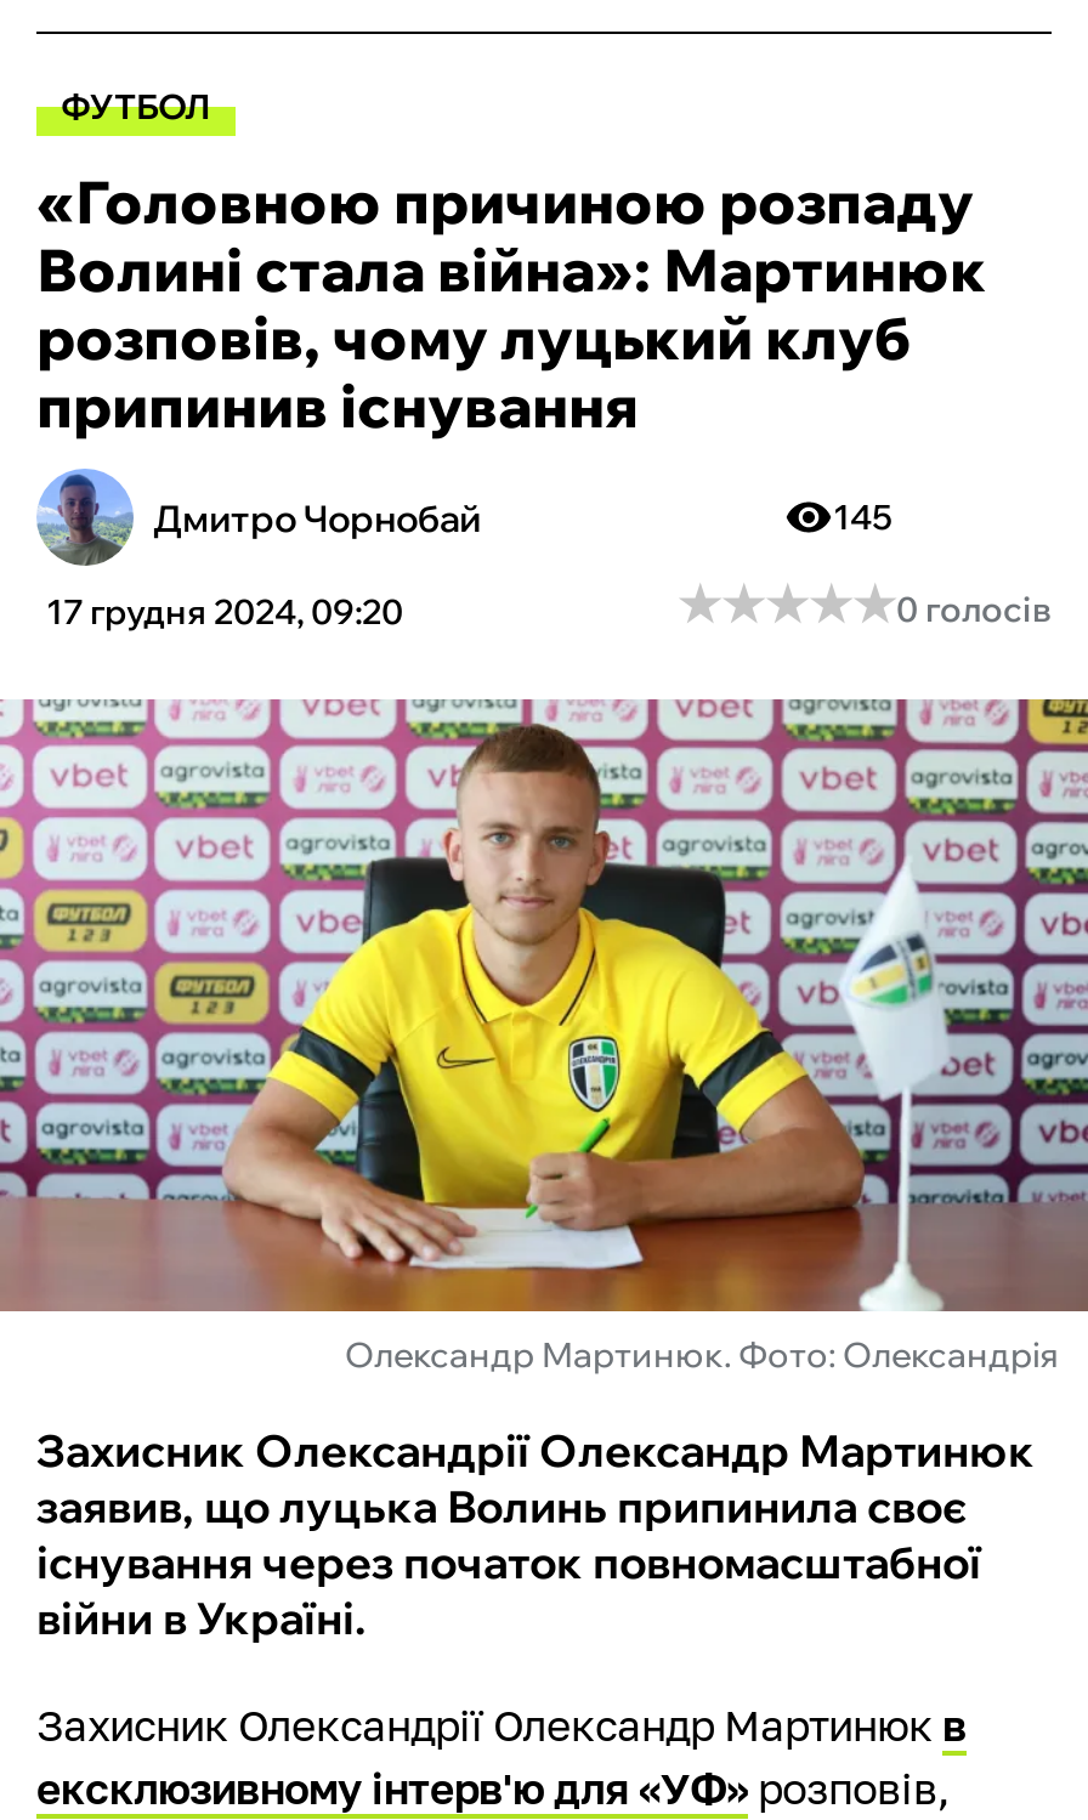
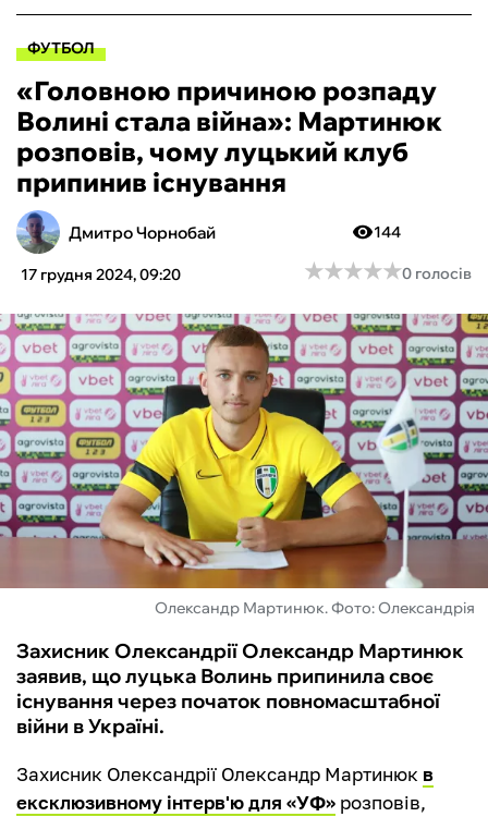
- 145
+ 144
